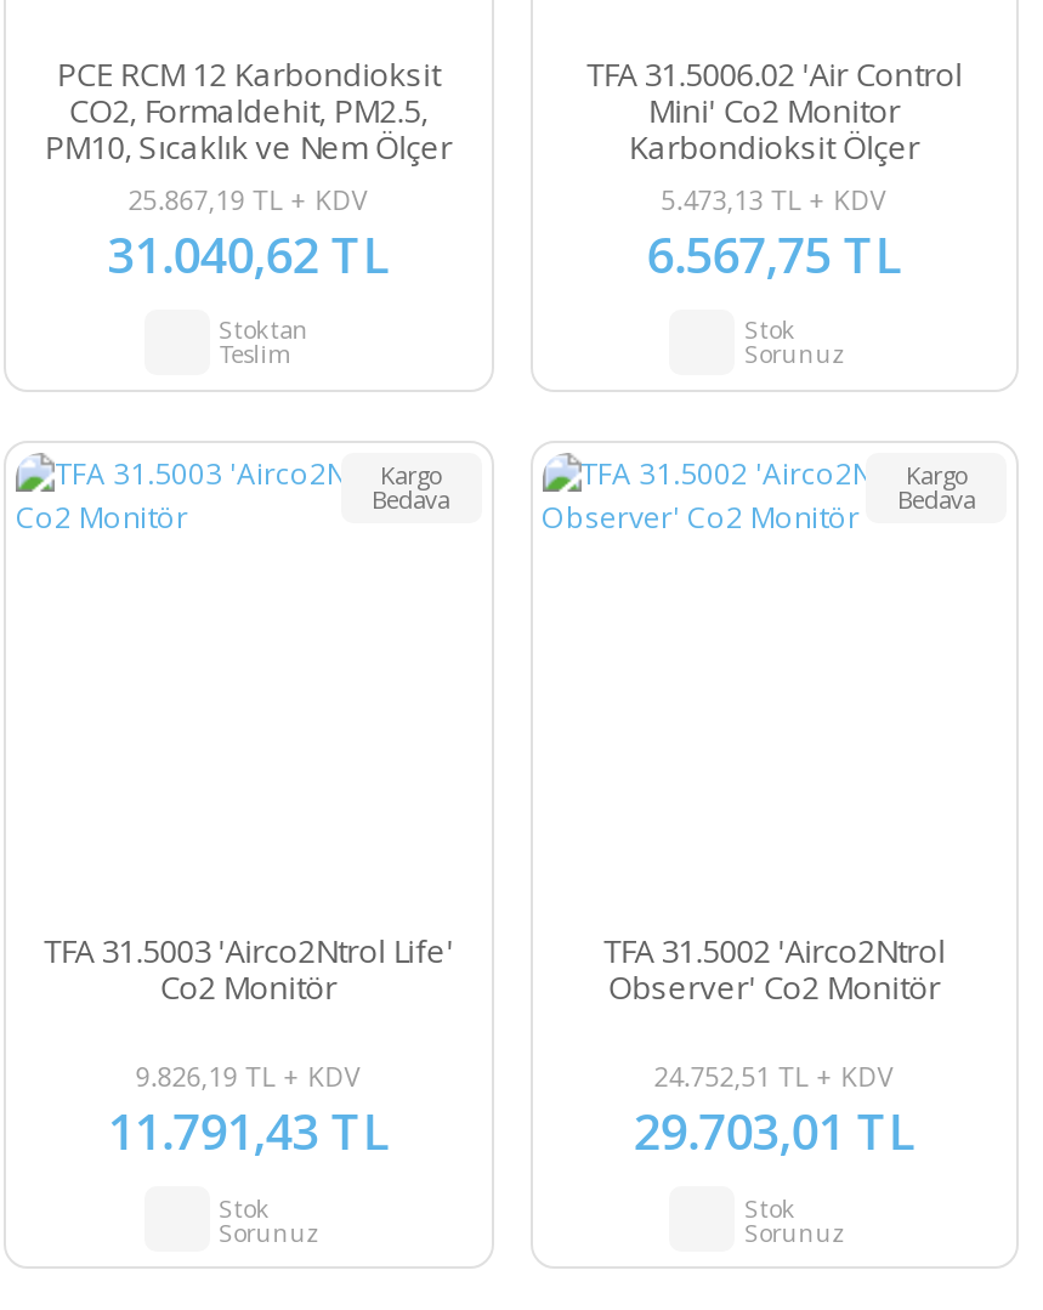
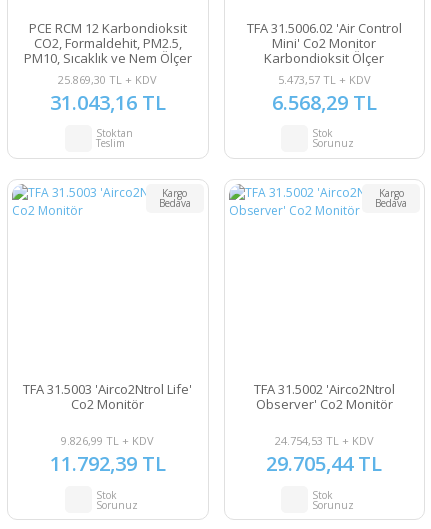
- 25.867,19 TL + KDV
+ 25.869,30 TL + KDV

- 5.473,13 TL + KDV
+ 5.473,57 TL + KDV

- 31.040,62 TL
+ 31.043,16 TL

- 6.567,75 TL
+ 6.568,29 TL

- 9.826,19 TL + KDV
+ 9.826,99 TL + KDV

- 24.752,51 TL + KDV
+ 24.754,53 TL + KDV

- 11.791,43 TL
+ 11.792,39 TL

- 29.703,01 TL
+ 29.705,44 TL
